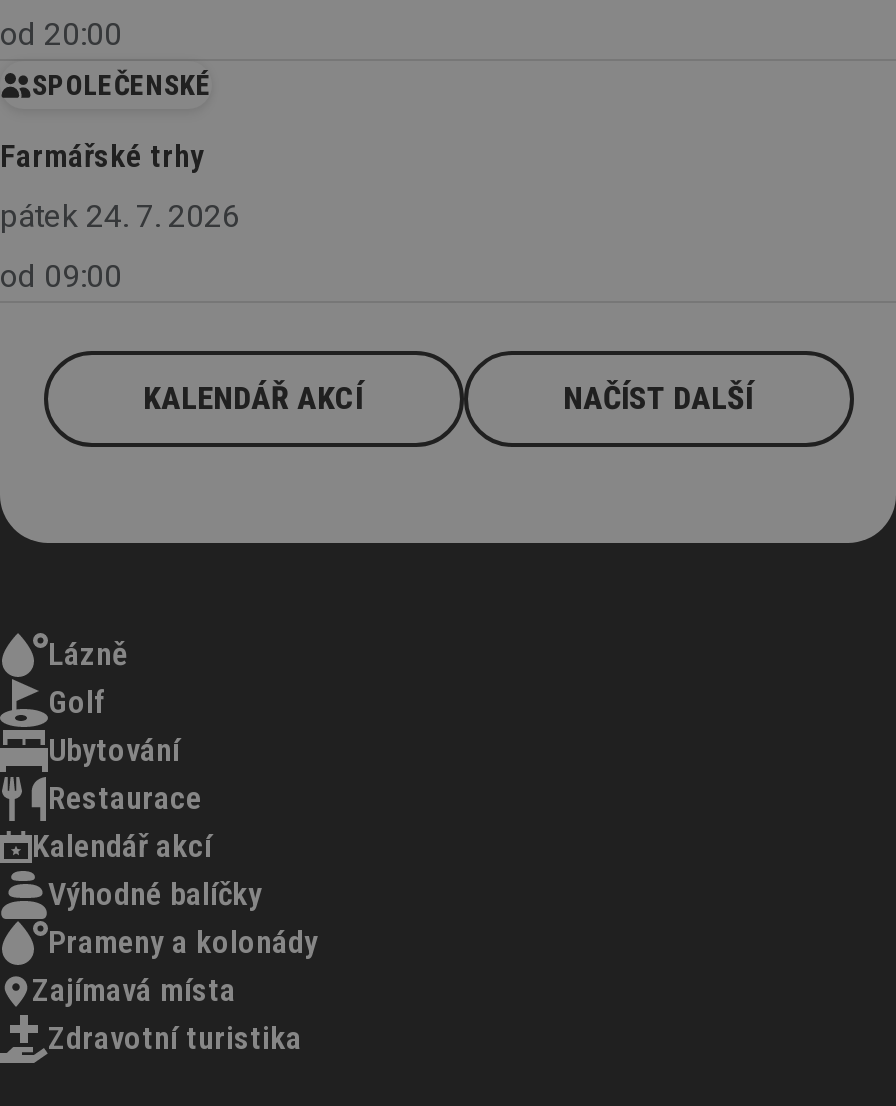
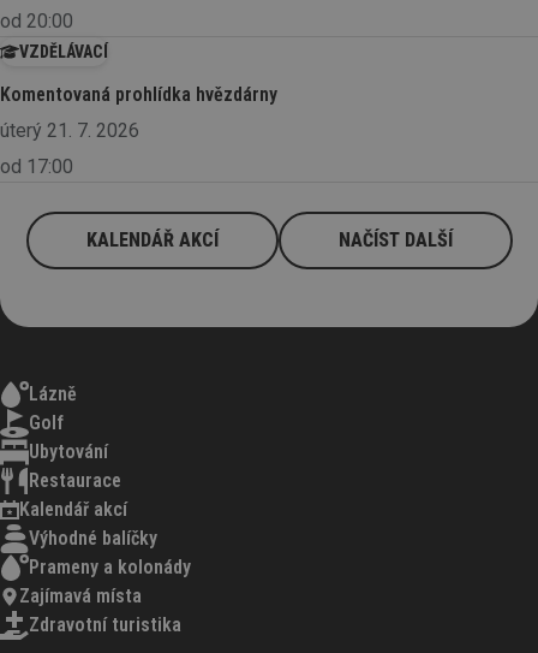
- SPOLEČENSKÉ
+ VZDĚLÁVACÍ

- Farmářské trhy
+ Komentovaná prohlídka hvězdárny

- pátek 24. 7. 2026
+ úterý 21. 7. 2026

- od 09:00
+ od 17:00
